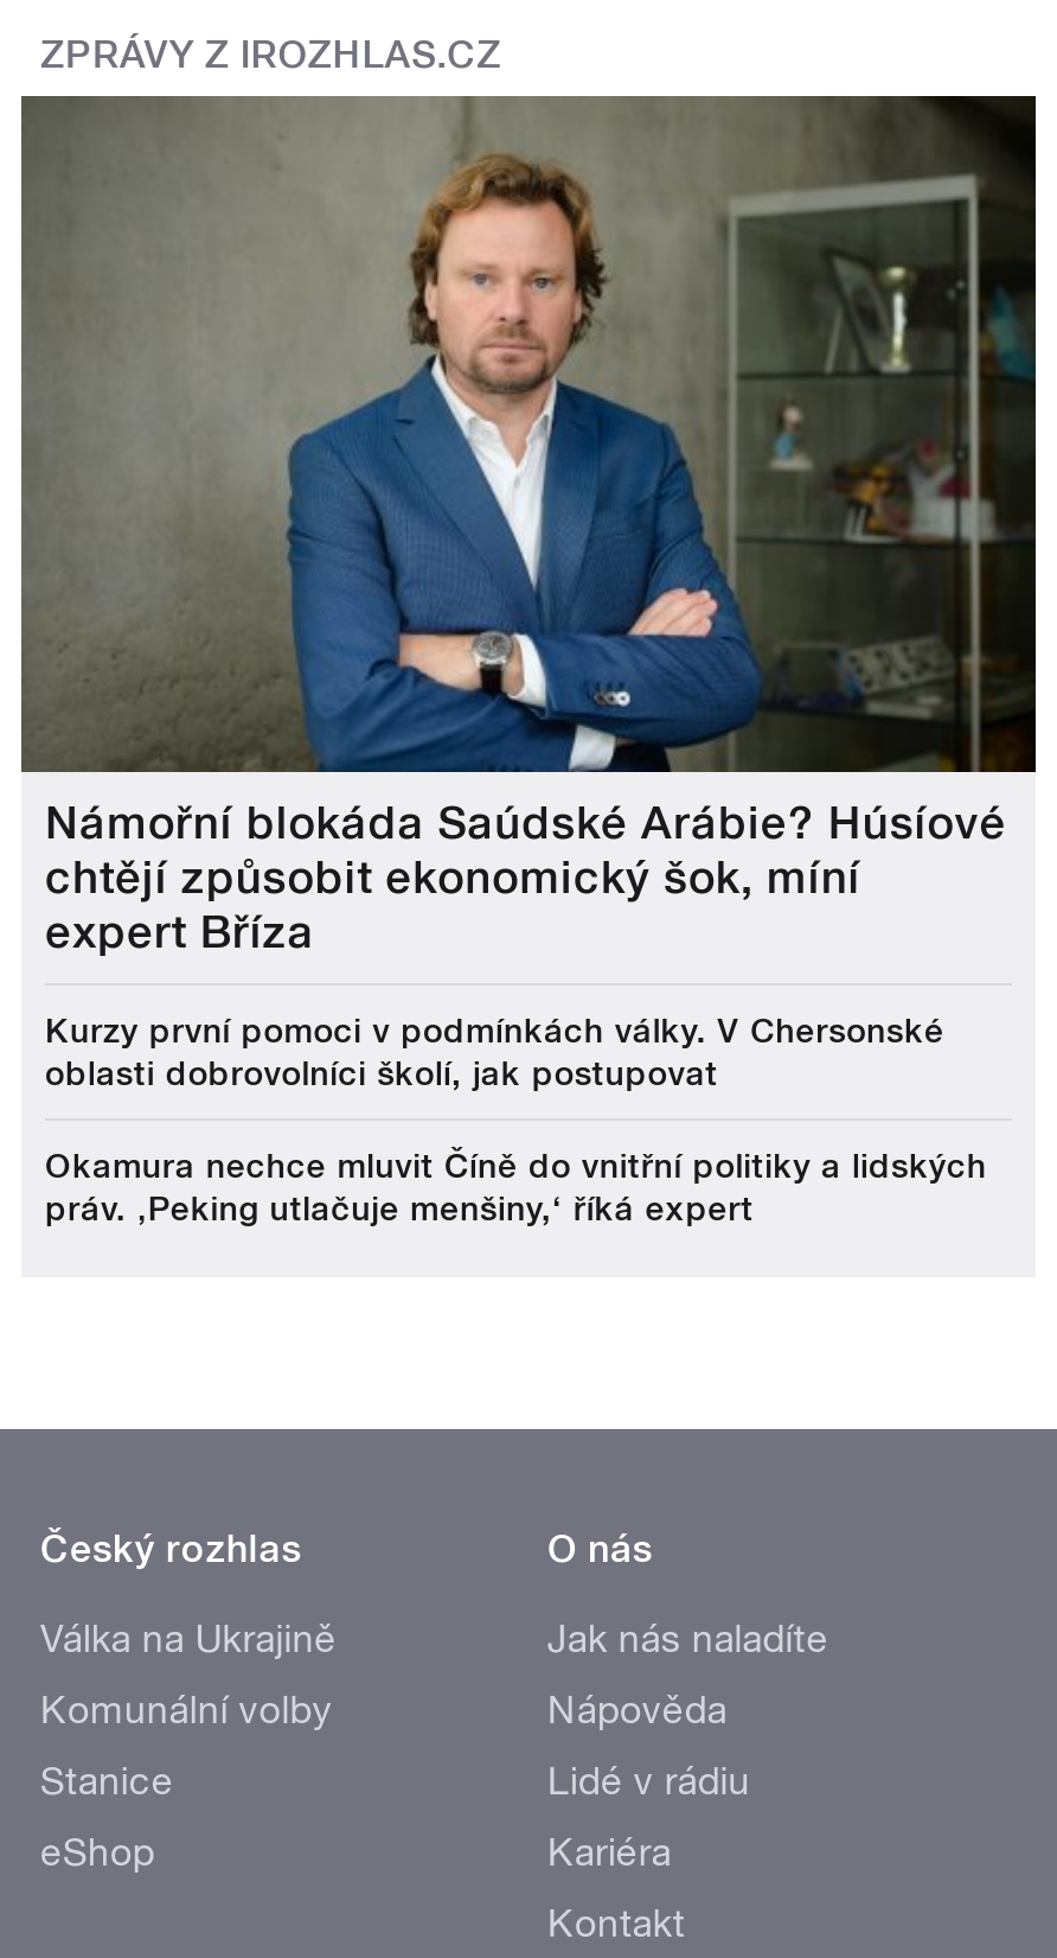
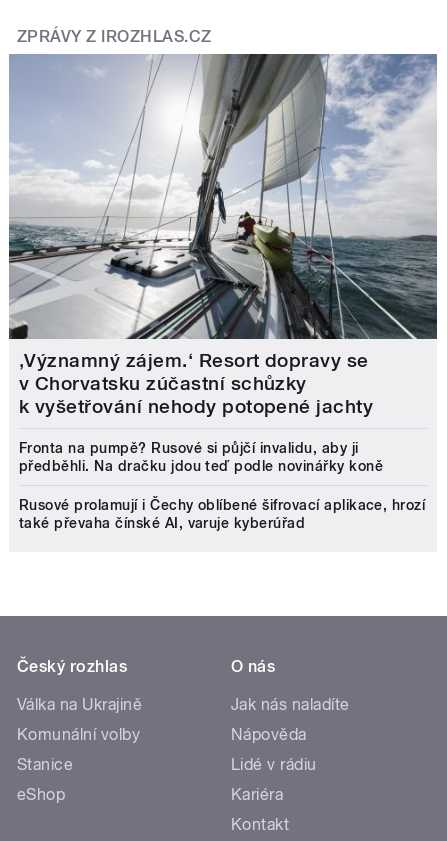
- [image]
- Námořní blokáda Saúdské Arábie? Húsíové
- chtějí způsobit ekonomický šok, míní
- expert Bříza
+ [image]
+ ‚Významný zájem.‘ Resort dopravy se
+ v Chorvatsku zúčastní schůzky
+ k vyšetřování nehody potopené jachty

- Kurzy první pomoci v podmínkách války. V Chersonské
- oblasti dobrovolníci školí, jak postupovat
+ Fronta na pumpě? Rusové si půjčí invalidu, aby ji
+ předběhli. Na dračku jdou teď podle novinářky koně

- Okamura nechce mluvit Číně do vnitřní politiky a lidských
- práv. ‚Peking utlačuje menšiny,‘ říká expert
+ Rusové prolamují i Čechy oblíbené šifrovací aplikace, hrozí
+ také převaha čínské AI, varuje kyberúřad
